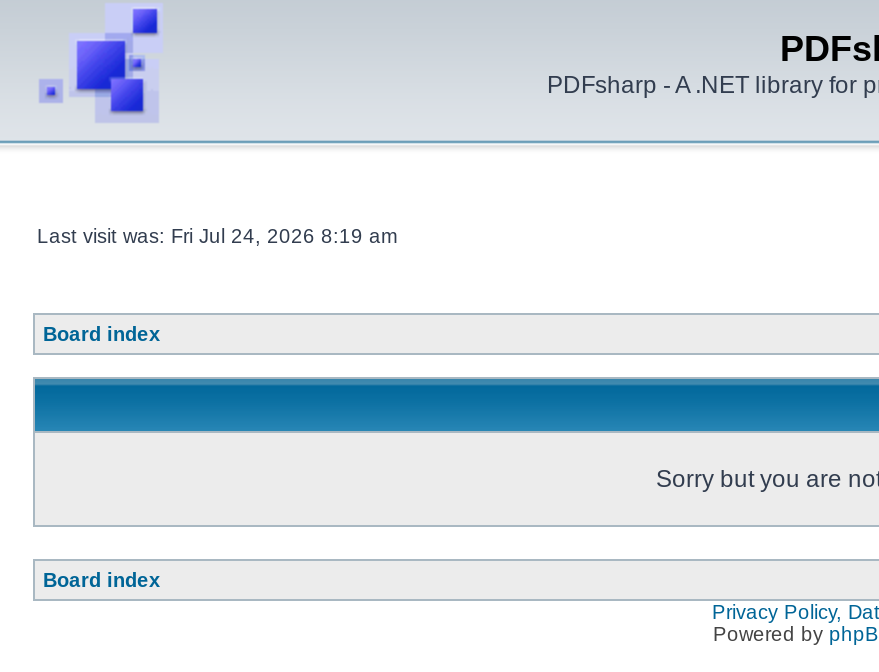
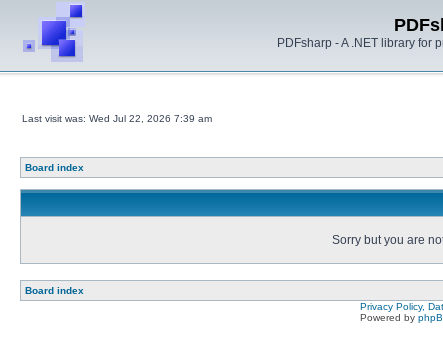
- Last visit was: Fri Jul 24, 2026 8:19 am
+ Last visit was: Wed Jul 22, 2026 7:39 am
